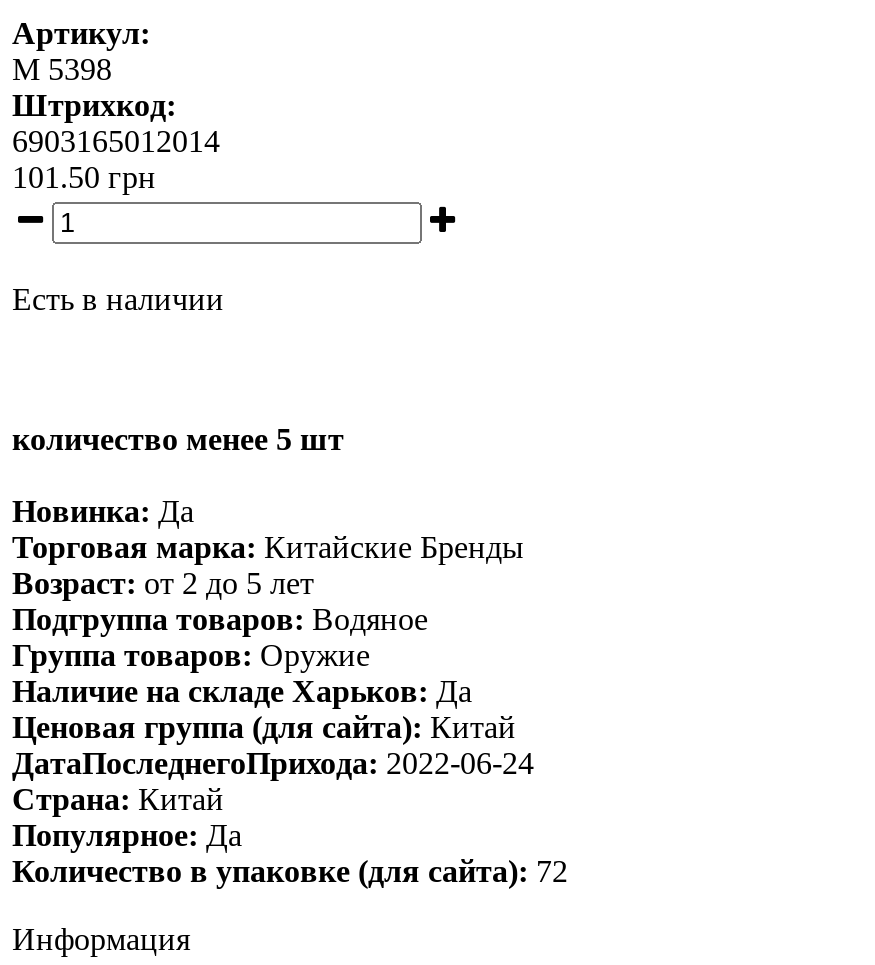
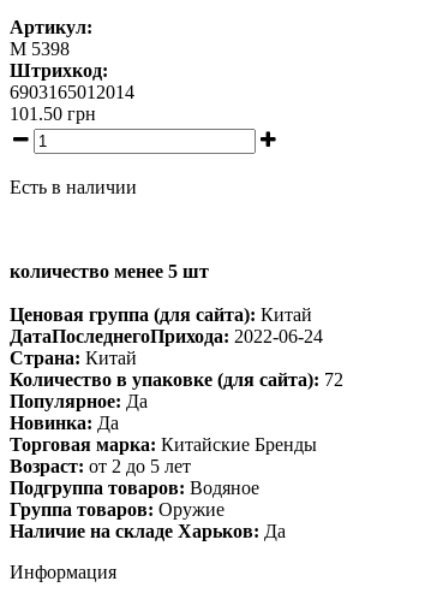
moved down: Новинка: Да | Торговая марка: Китайские Бренды | Возраст: от 2 до 5 лет | Подгруппа товаров: Водяное | Группа товаров: Оружие | Наличие на складе Харьков: Да

moved up: Ценовая группа (для сайта): Китай | ДатаПоследнегоПрихода: 2022-06-24 | Страна: Китай | Количество в упаковке (для сайта): 72 | Популярное: Да
